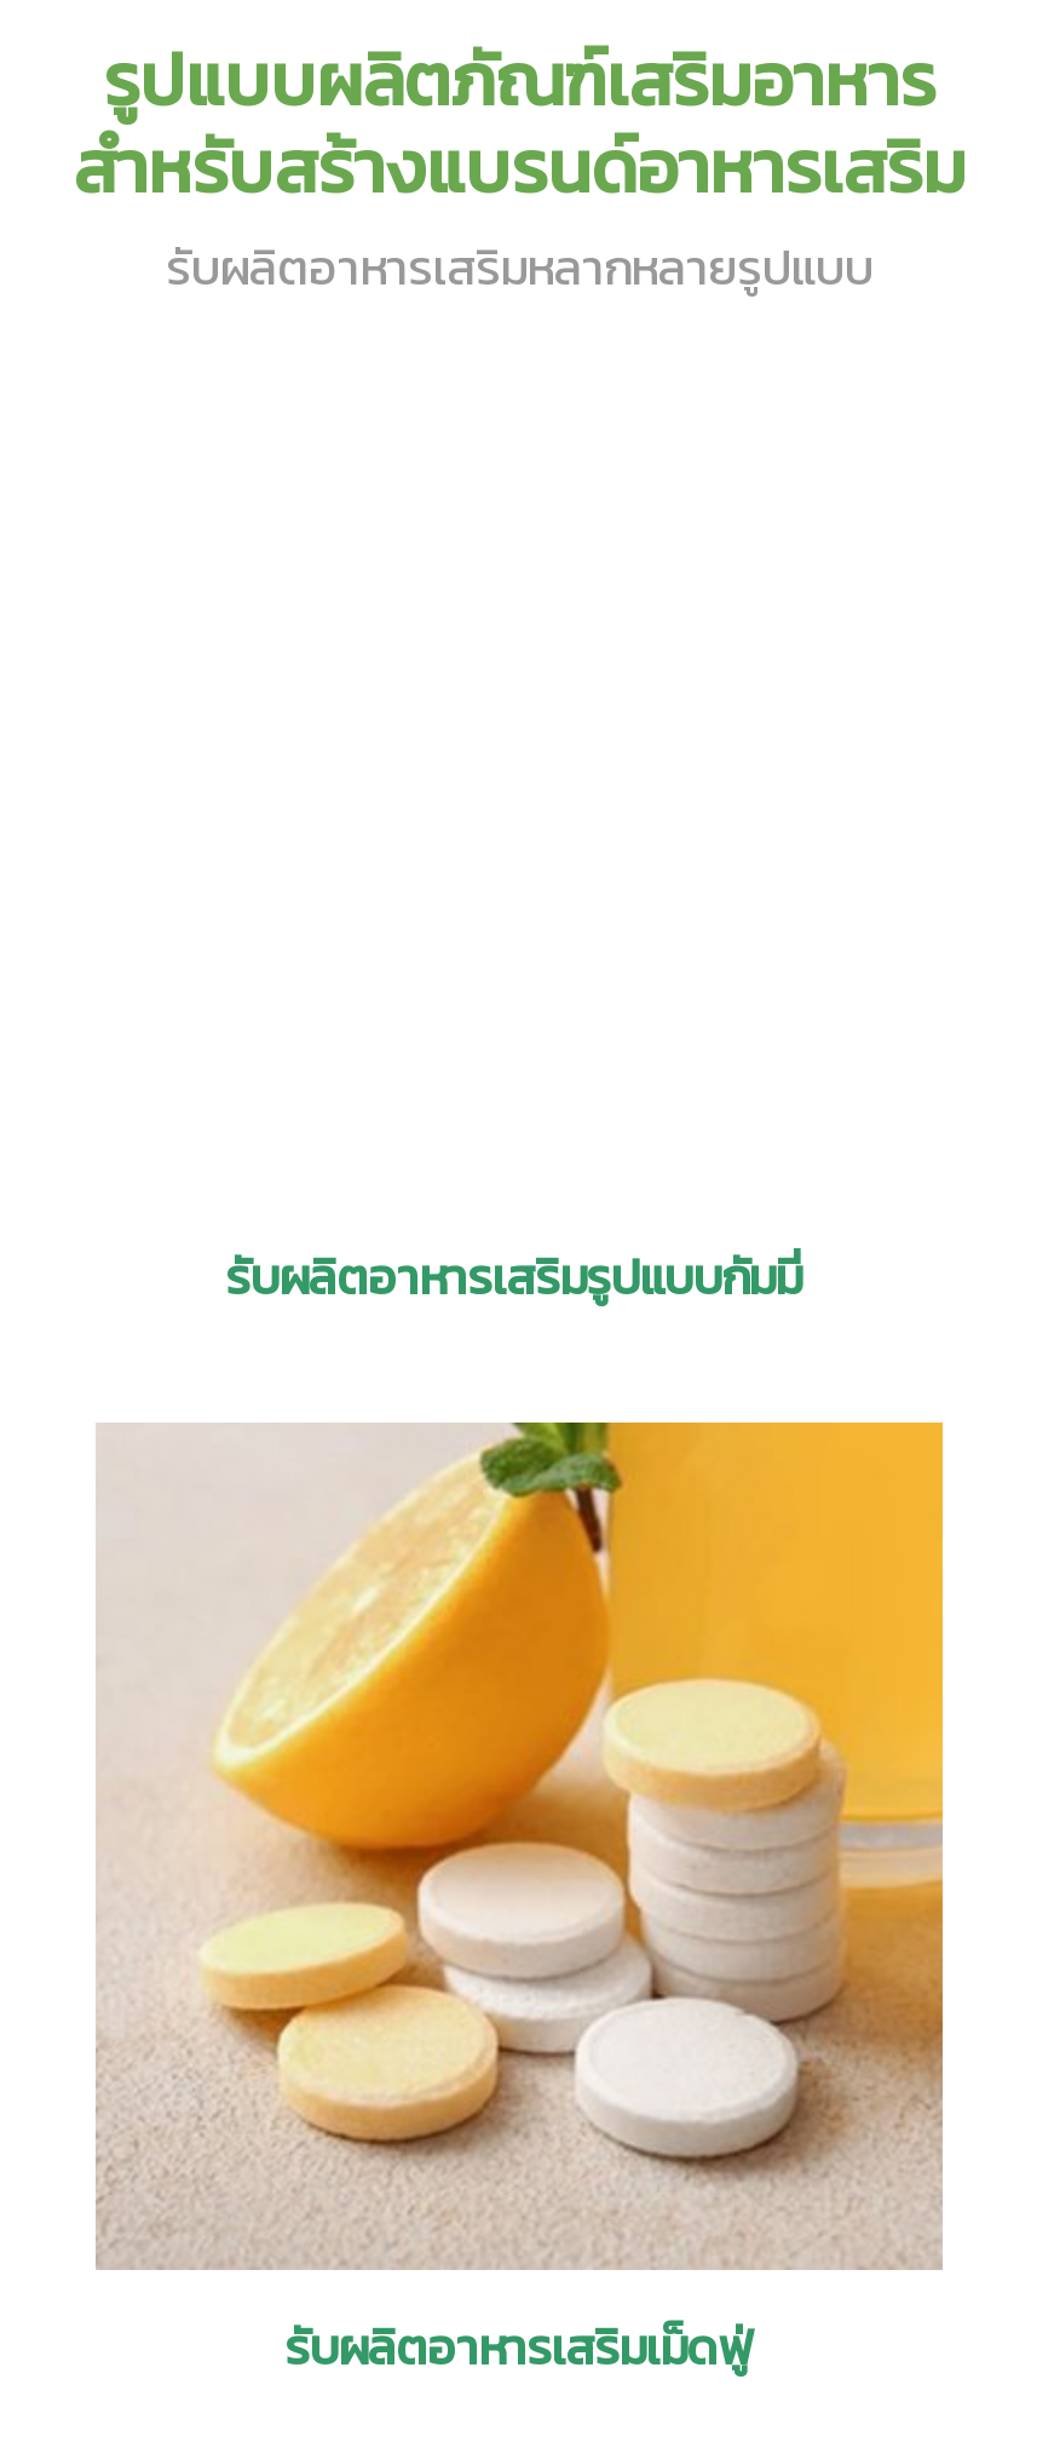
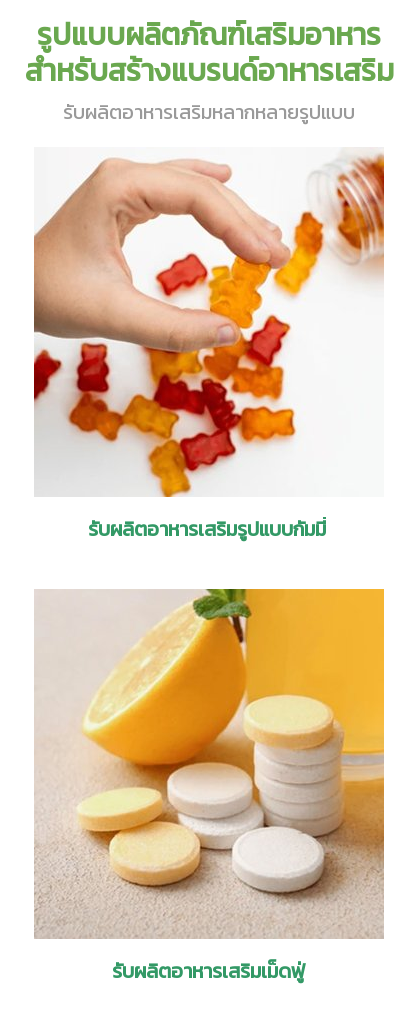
+ [image]
